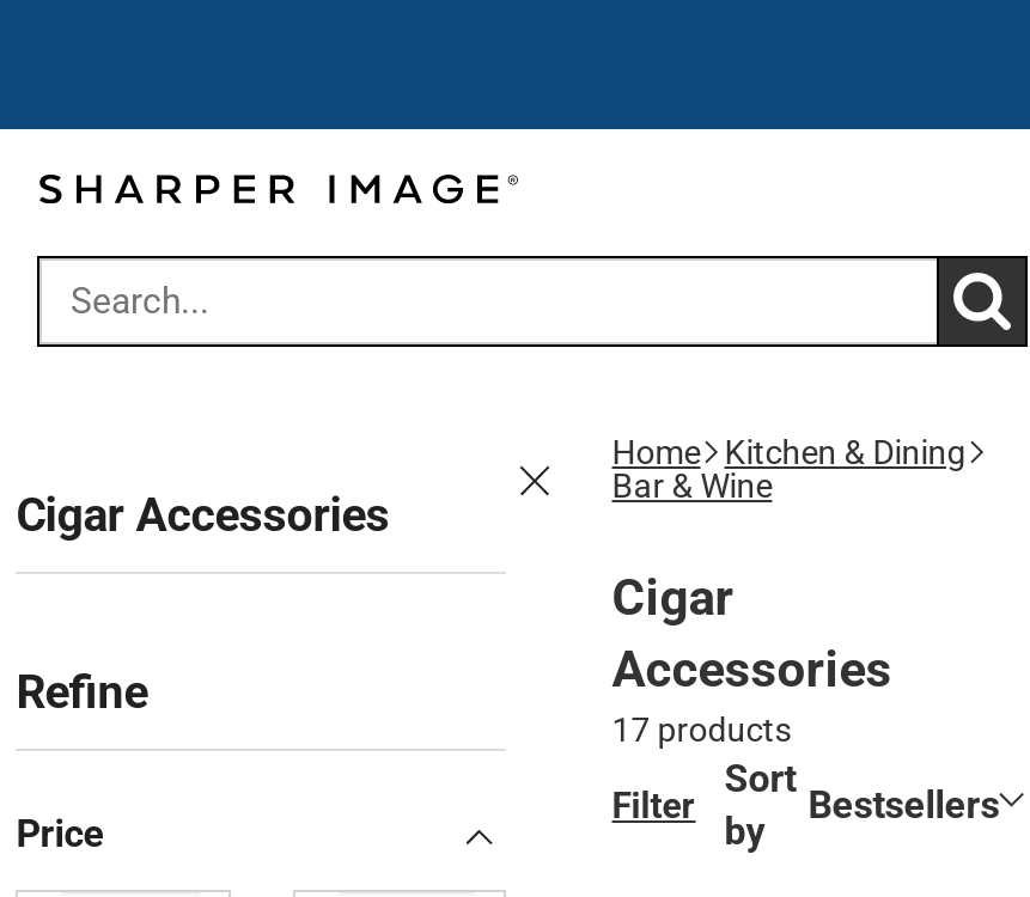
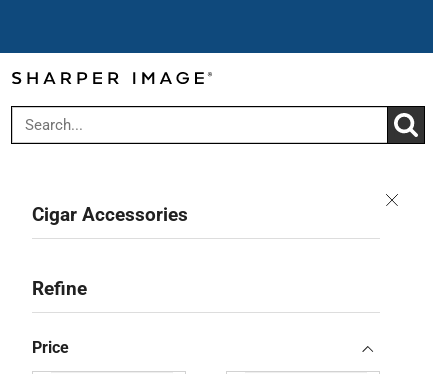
- Home
- Kitchen & Dining
- Bar & Wine
- Cigar
- Accessories
- 17 products
- Filter

- Sort
- by

- Bestsellers
